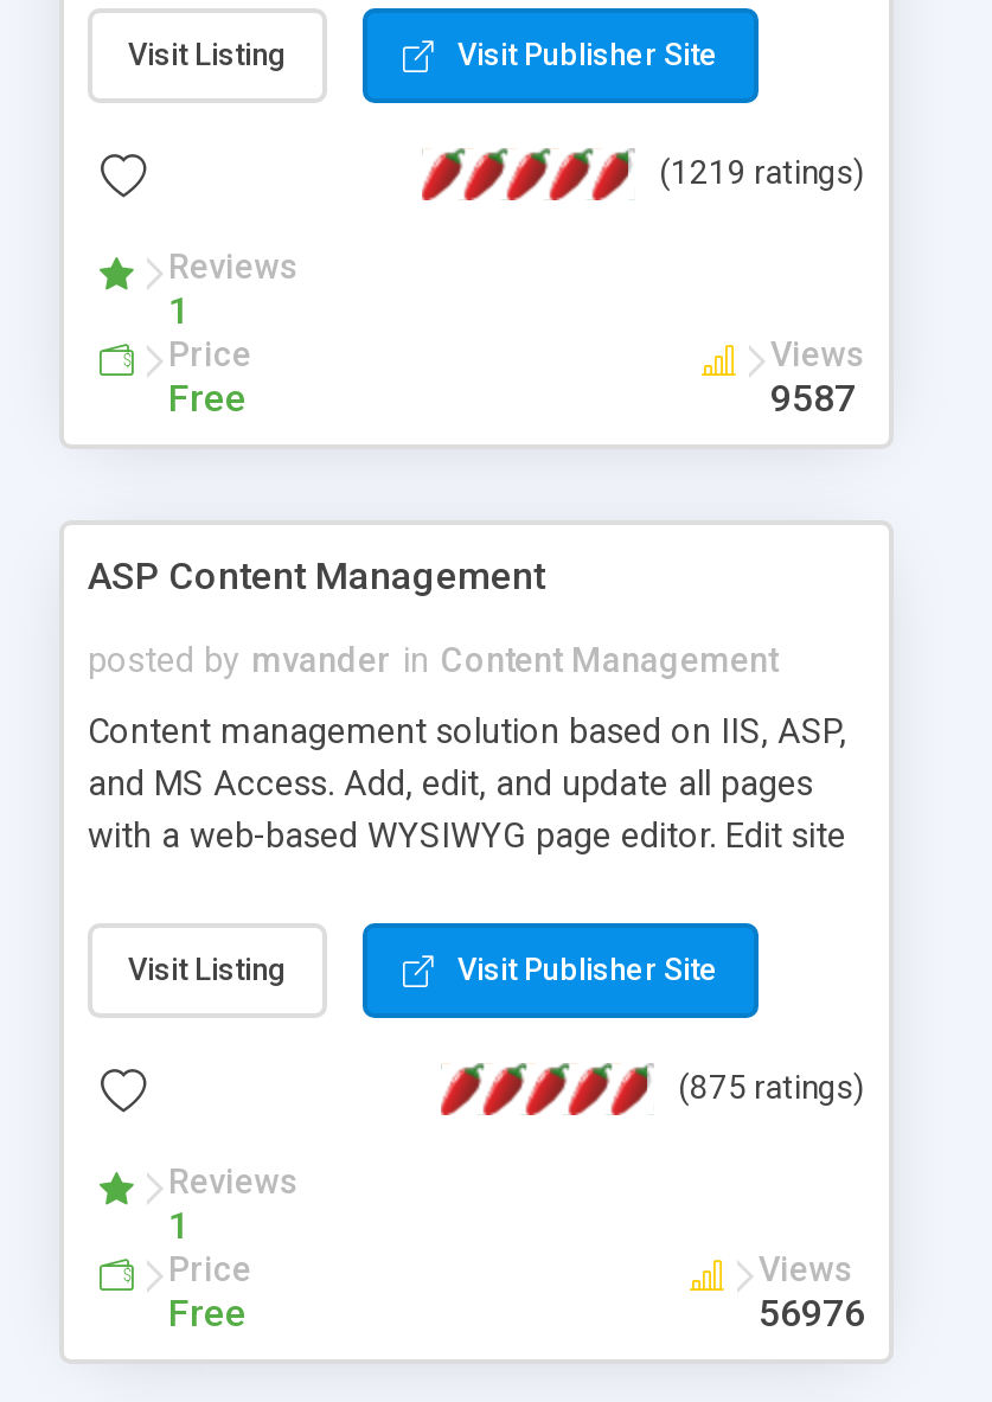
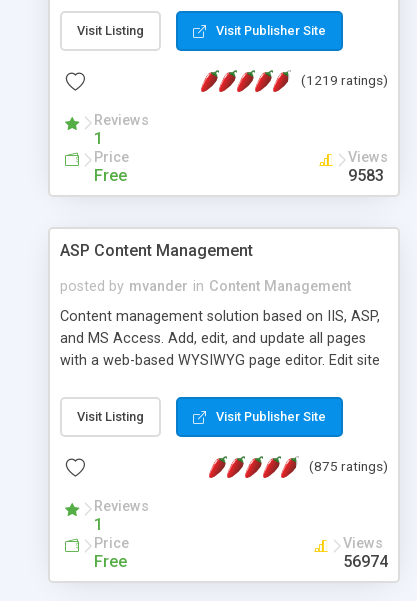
- 9587
+ 9583

- 56976
+ 56974
